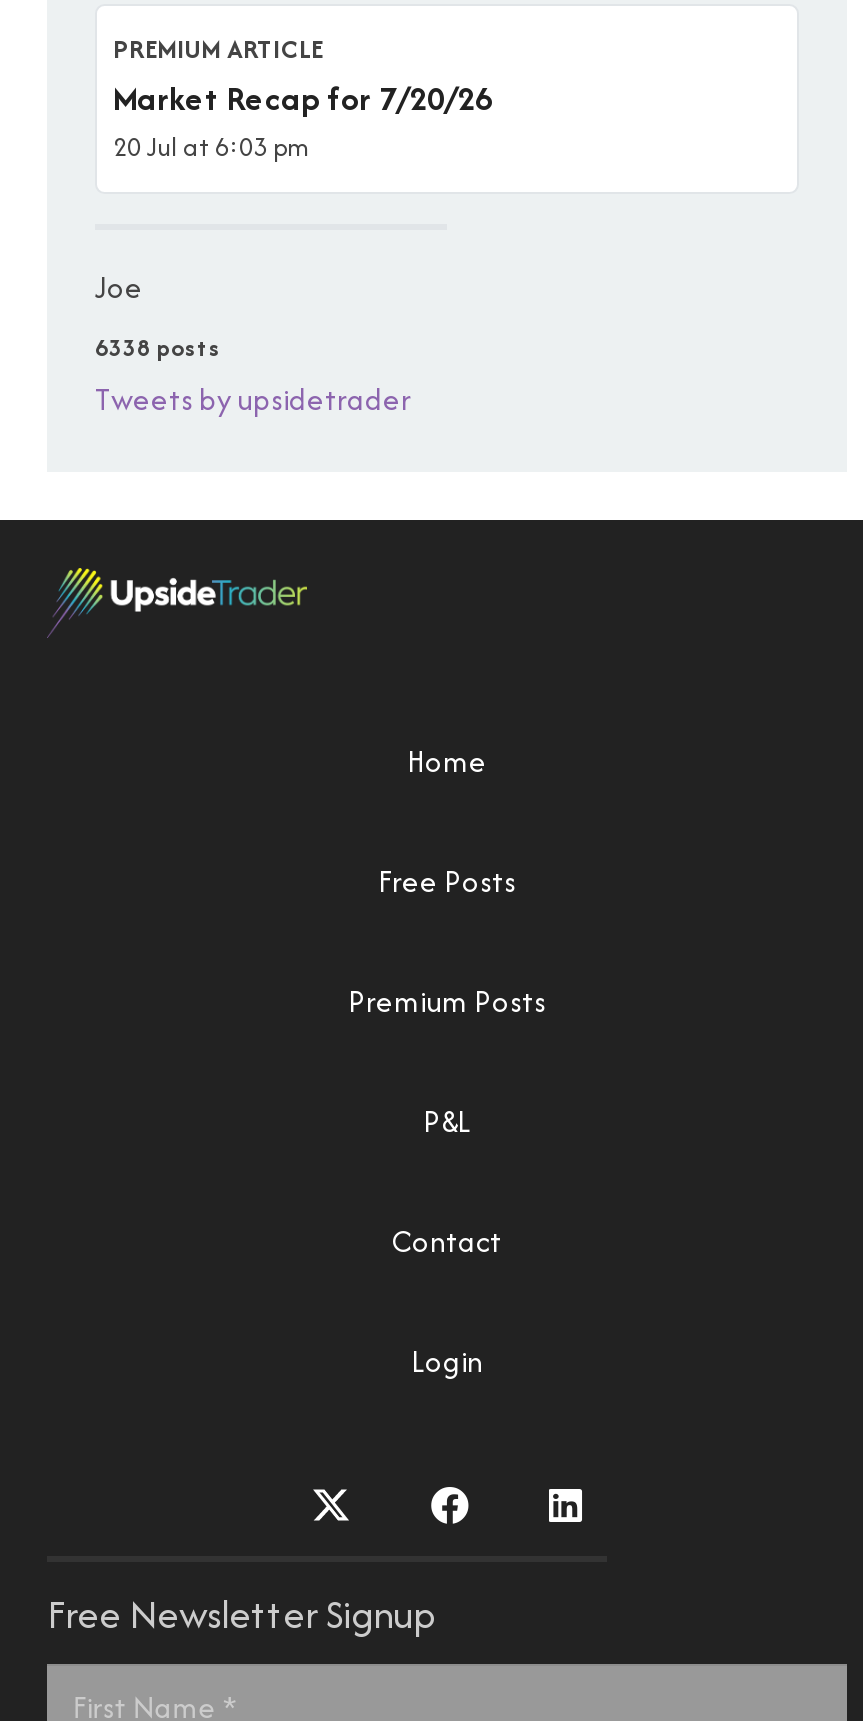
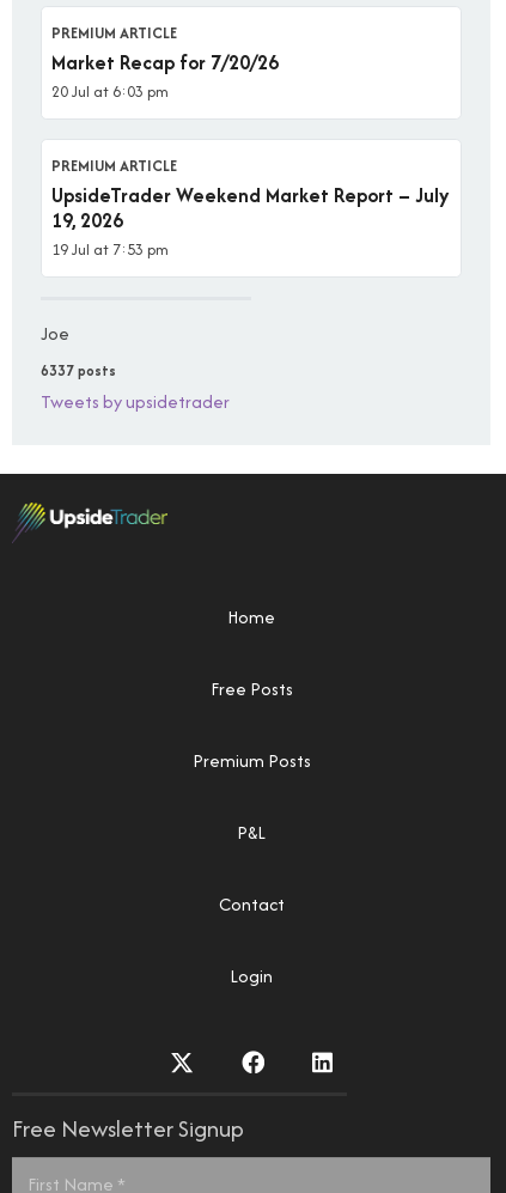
+ PREMIUM ARTICLE
+ UpsideTrader Weekend Market Report – July
+ 19, 2026
+ 19 Jul at 7:53 pm

- 6338 posts
+ 6337 posts
